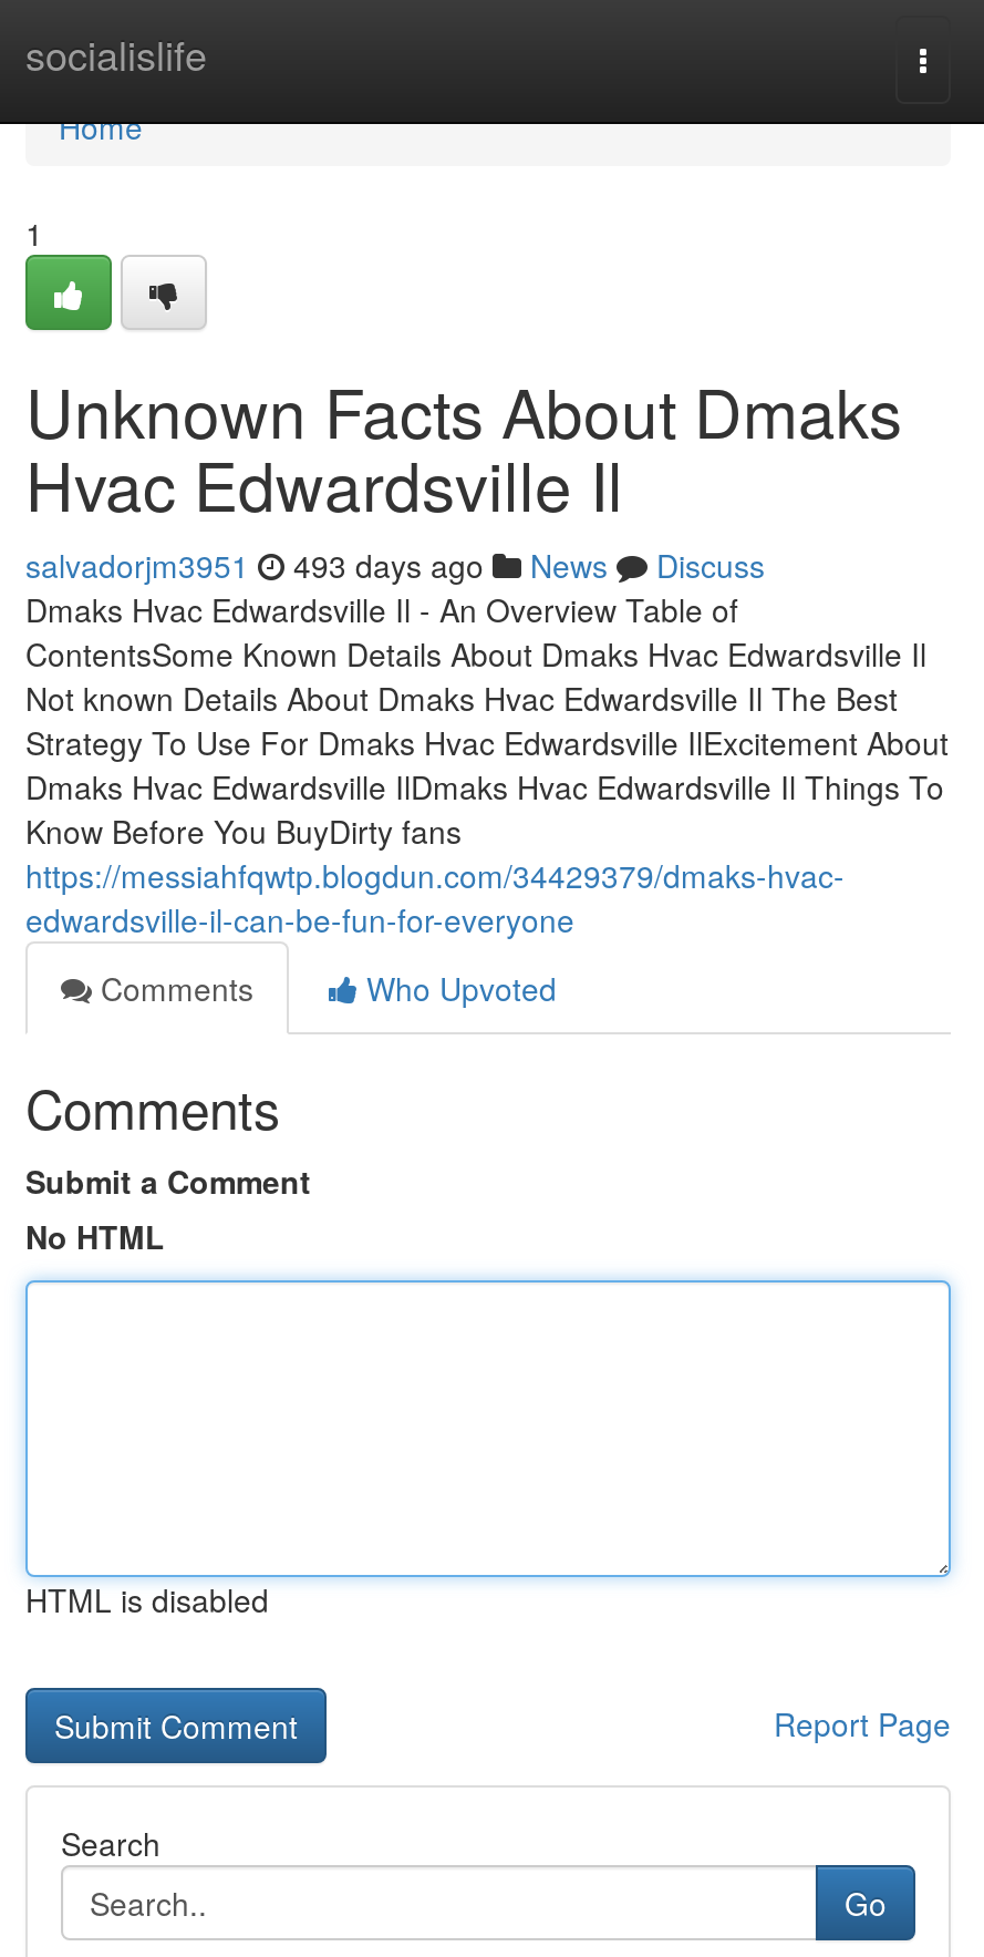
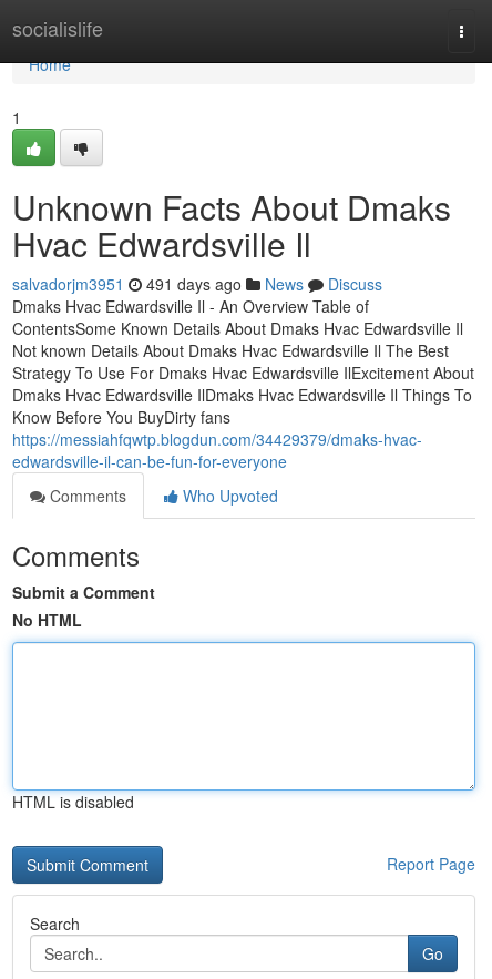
- salvadorjm3951 493 days ago News Discuss
+ salvadorjm3951 491 days ago News Discuss
